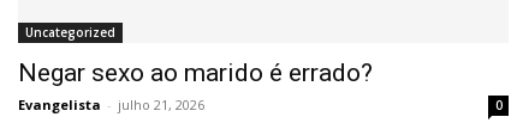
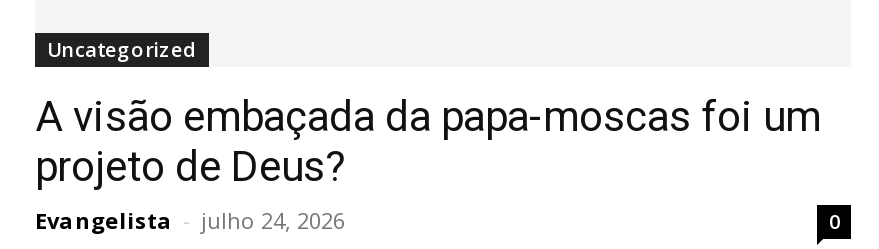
- Negar sexo ao marido é errado?
- Evangelista - julho 21, 2026
+ A visão embaçada da papa-moscas foi um
+ projeto de Deus?
+ Evangelista - julho 24, 2026
